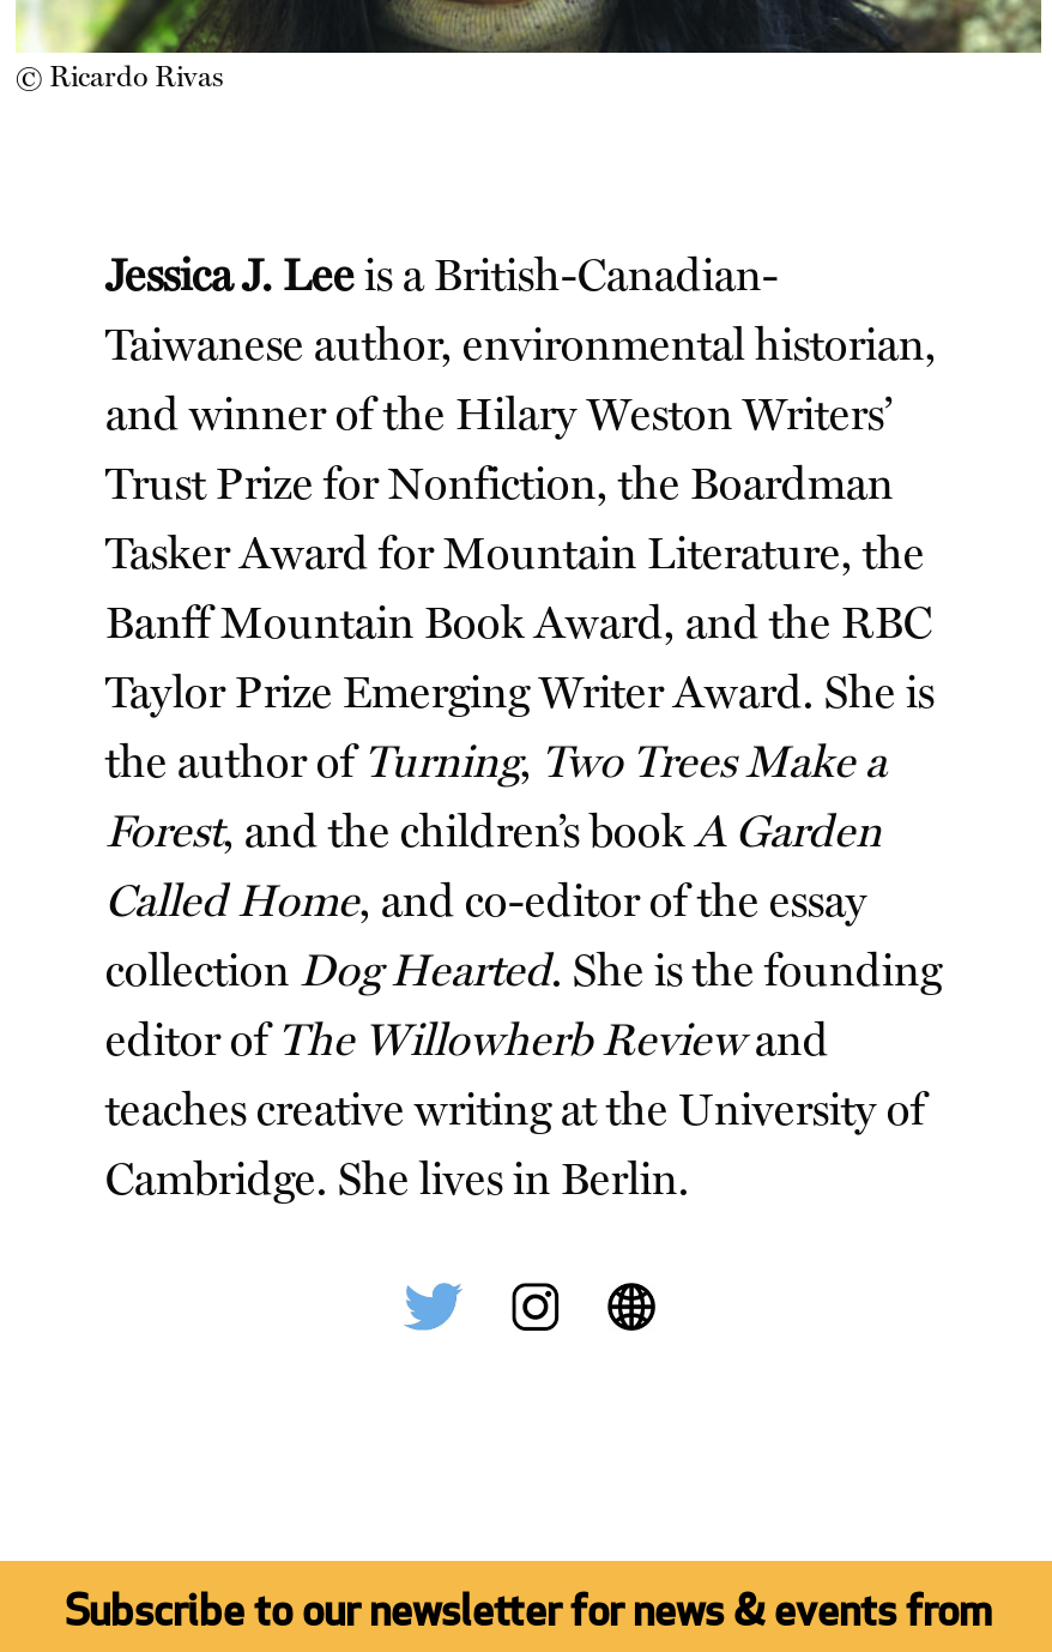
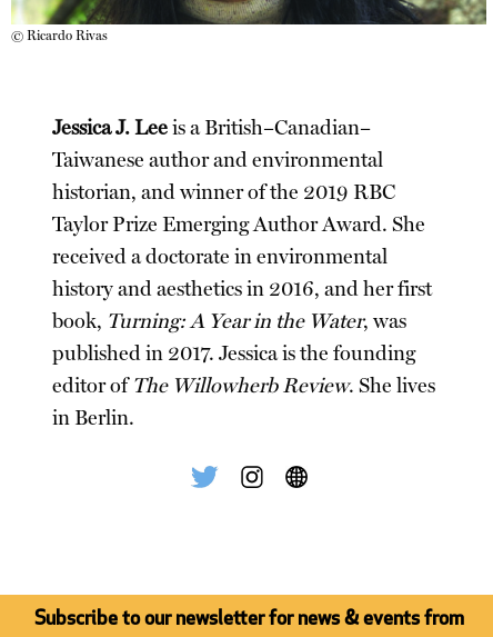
- Jessica J. Lee is a British-Canadian-
- Taiwanese author, environmental historian,
- and winner of the Hilary Weston Writers’
- Trust Prize for Nonfiction, the Boardman
- Tasker Award for Mountain Literature, the
- Banff Mountain Book Award, and the RBC
- Taylor Prize Emerging Writer Award. She is
- the author of Turning, Two Trees Make a
- Forest, and the children’s bookA Garden
- Called Home, and co-editor of the essay
- collection Dog Hearted. She is the founding
- editor of The Willowherb Reviewand
- teaches creative writing at the University of
- Cambridge. She lives in Berlin.
+ Jessica J. Lee is a British–Canadian–
+ Taiwanese author and environmental
+ historian, and winner of the 2019 RBC
+ Taylor Prize Emerging Author Award. She
+ received a doctorate in environmental
+ history and aesthetics in 2016, and her first
+ book, Turning: A Year in the Water, was
+ published in 2017. Jessica is the founding
+ editor of The Willowherb Review. She lives
+ in Berlin.
